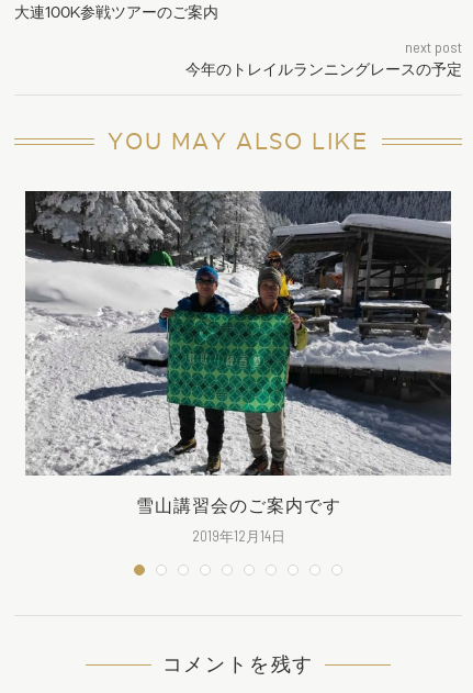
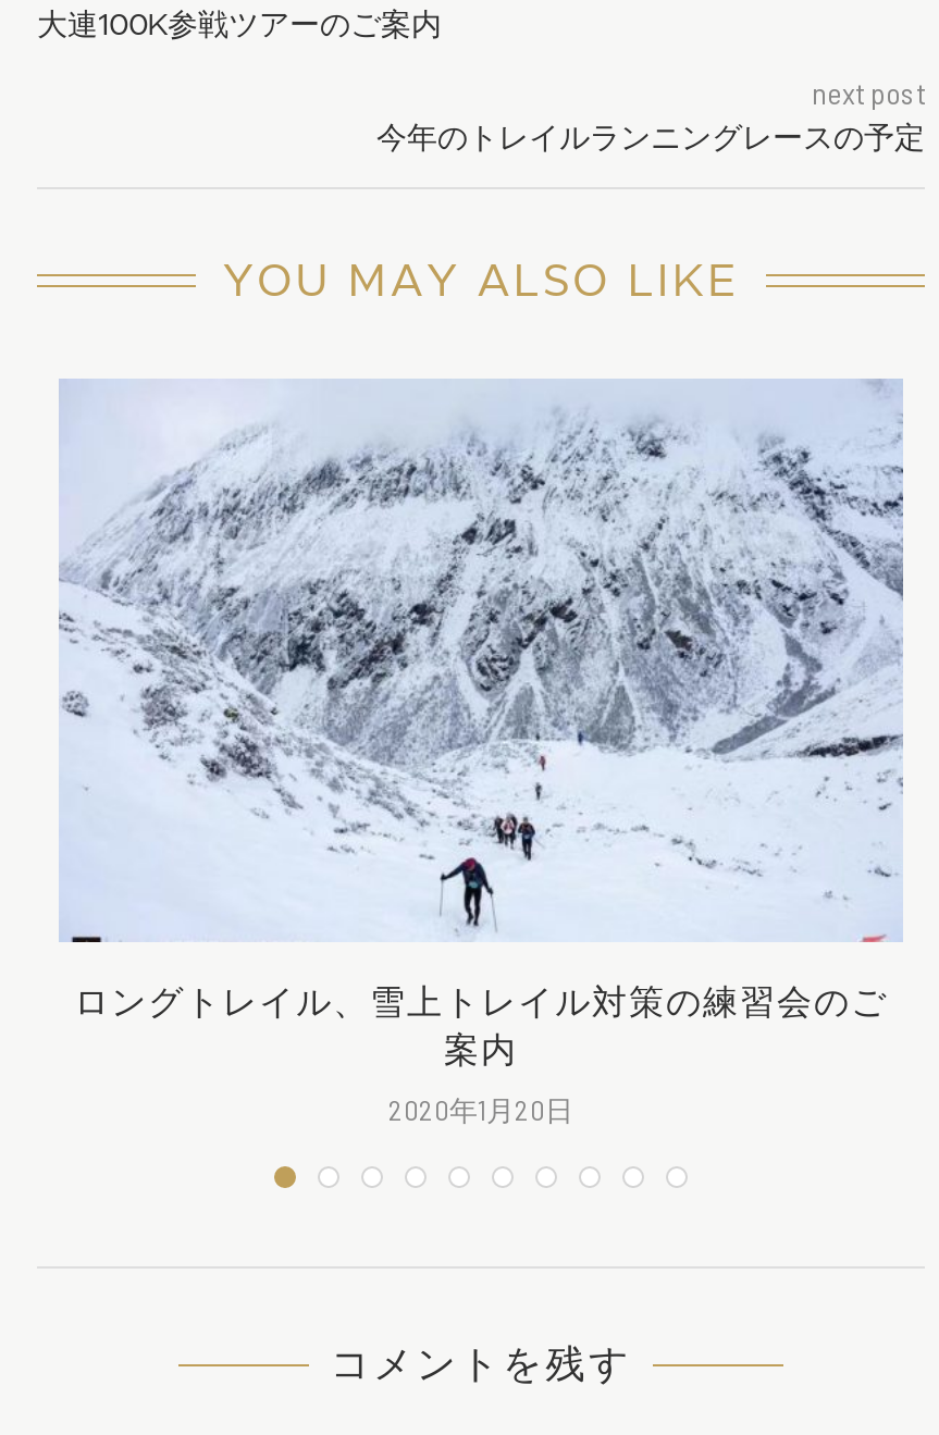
- [image]
- 雪山講習会のご案内です
- 2019年12月14日
+ [image]
+ ロングトレイル、雪上トレイル対策の練習会のご
+ 案内
+ 2020年1月20日
